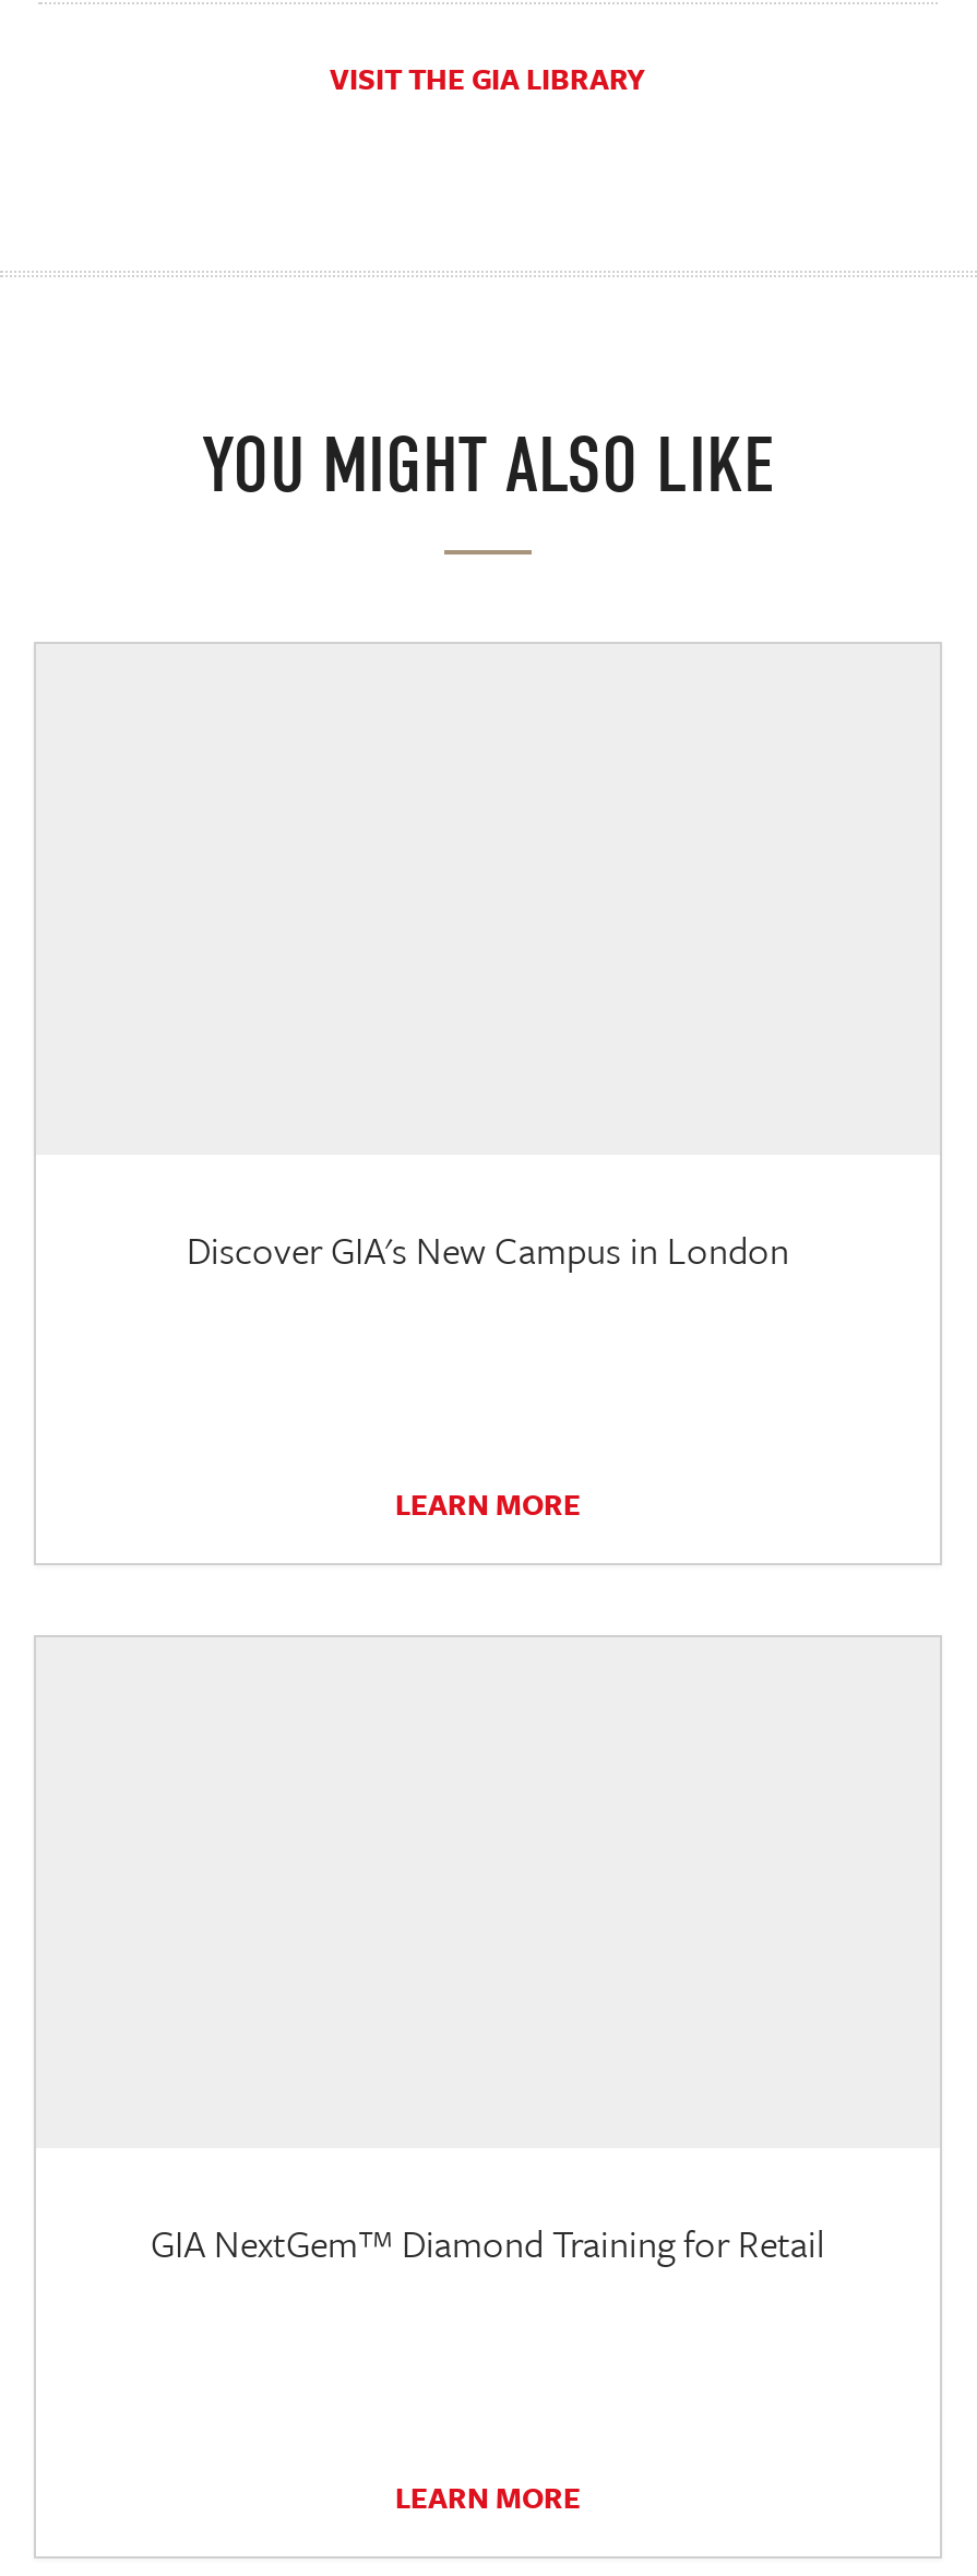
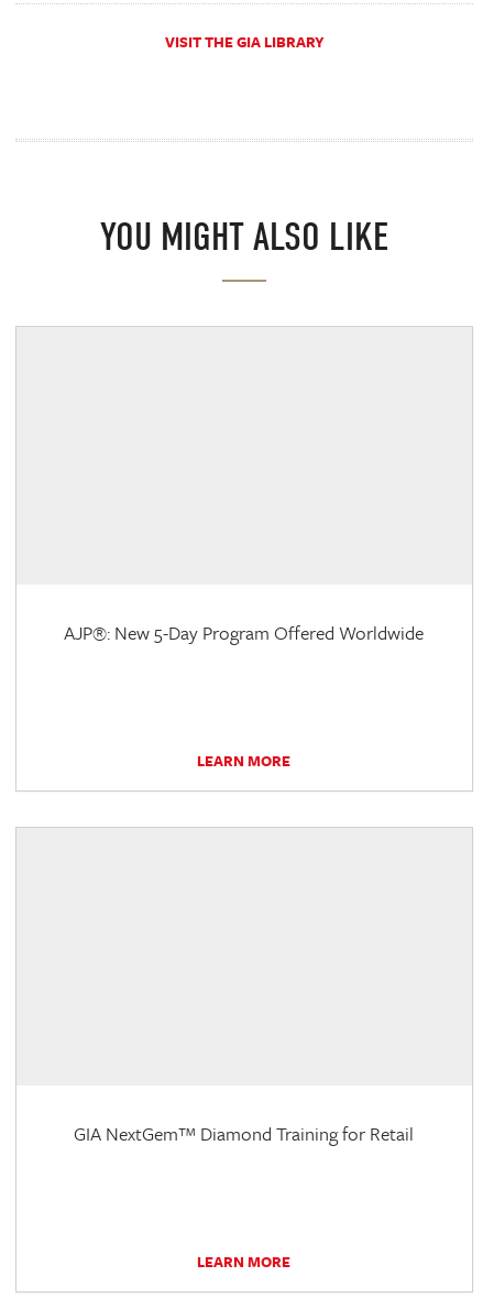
- Discover GIA's New Campus in London
+ AJP®: New 5-Day Program Offered Worldwide
